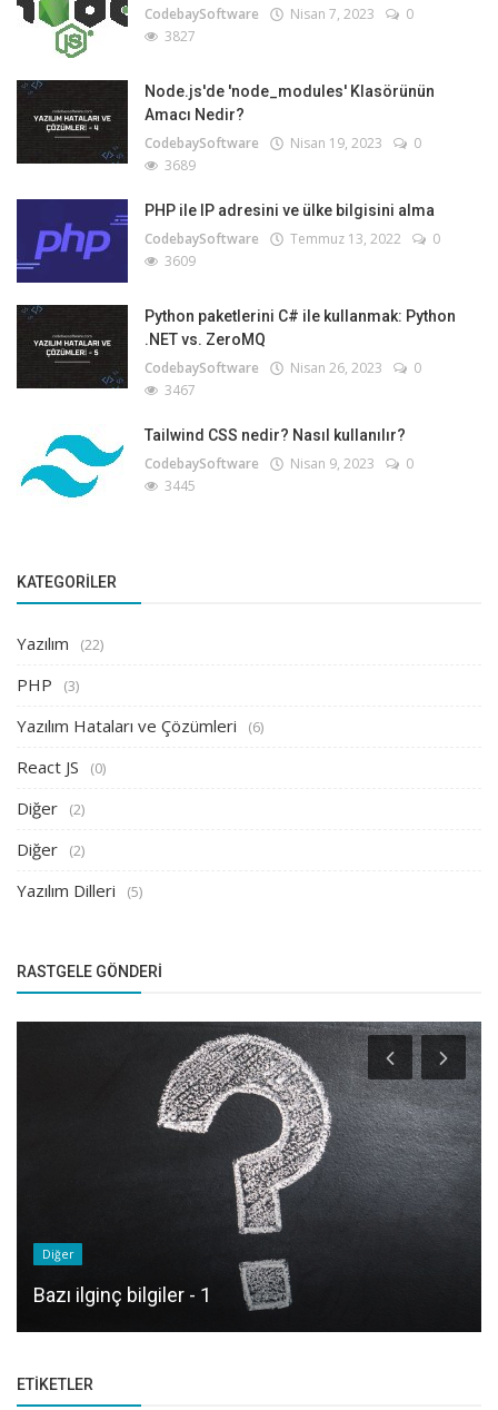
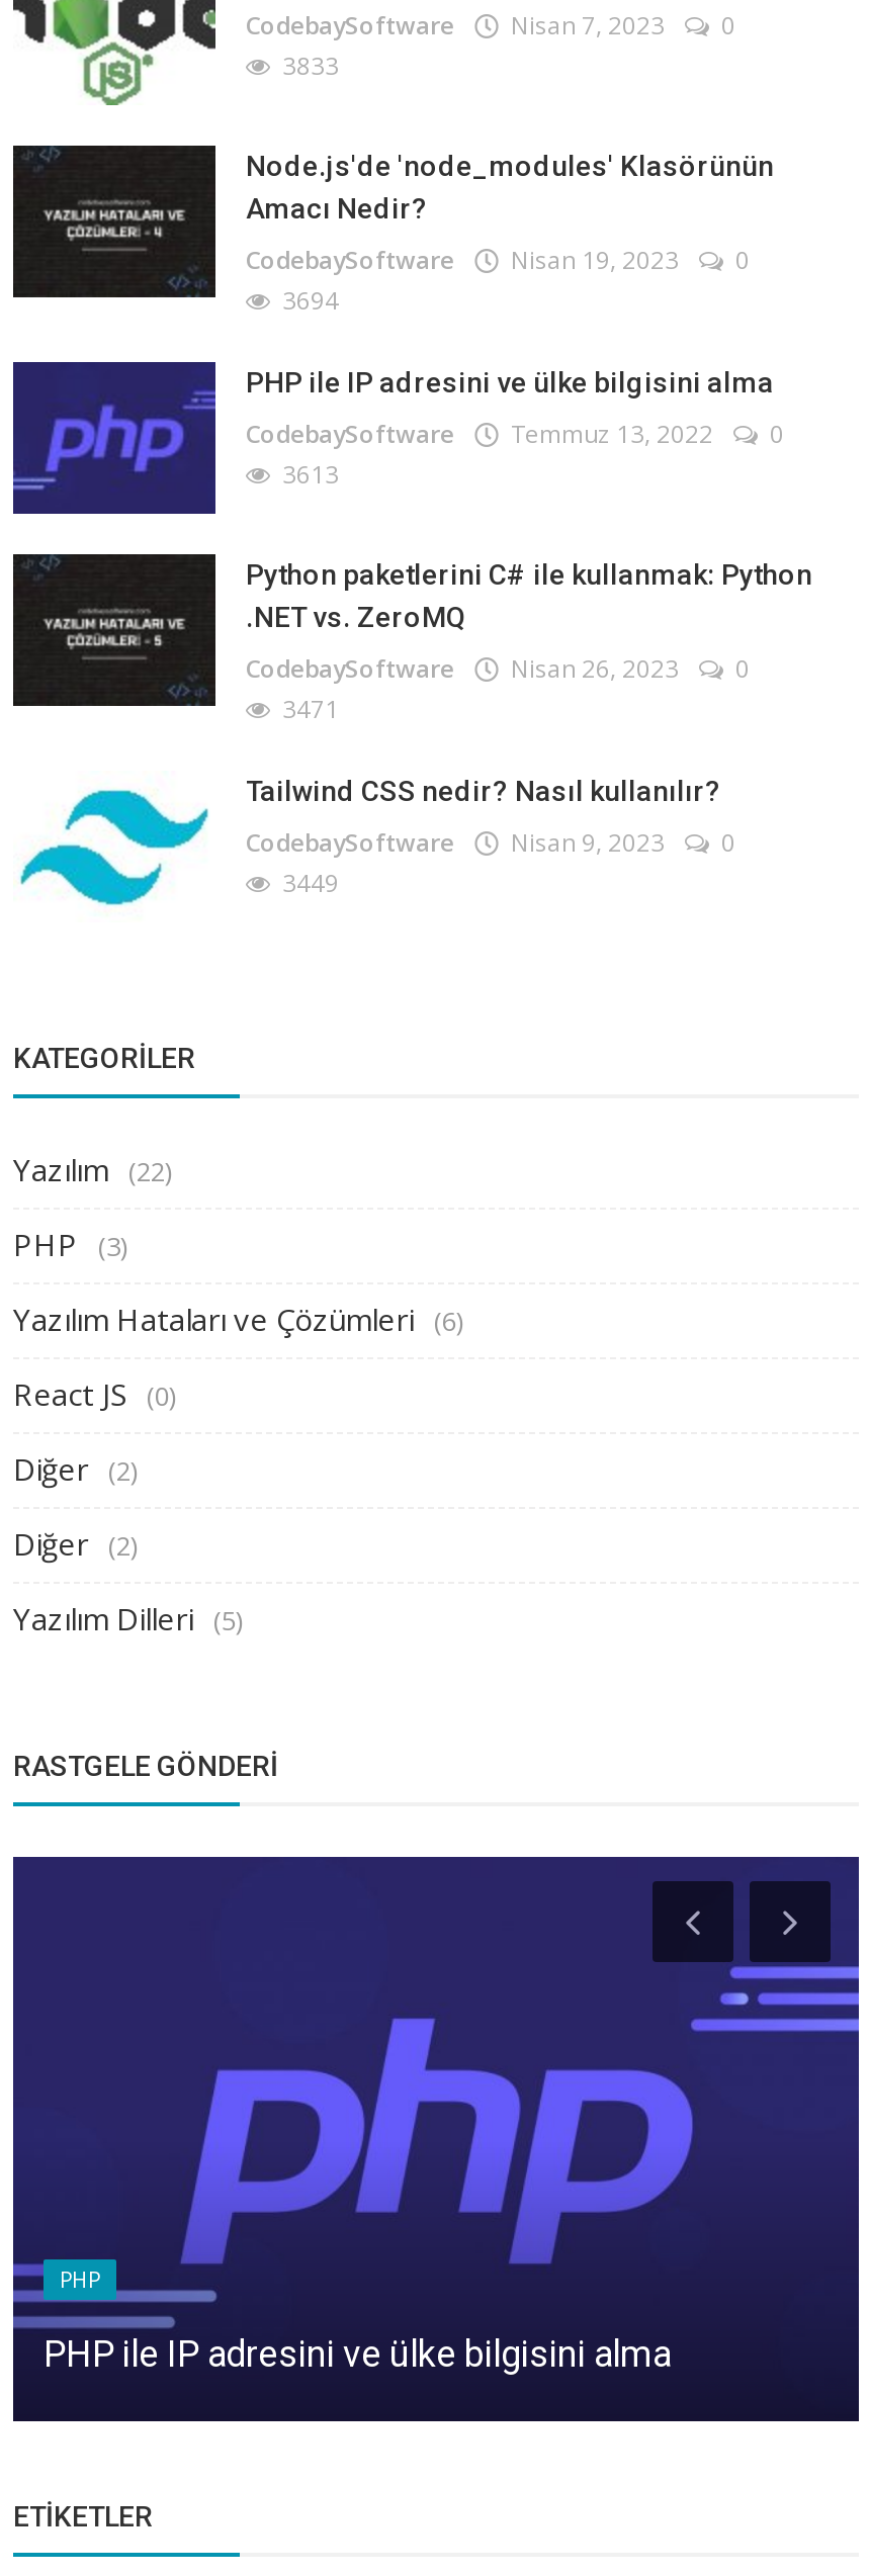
- 3827
+ 3833

- 3689
+ 3694

- 3609
+ 3613

- 3467
+ 3471

- 3445
+ 3449

- [image]
- Diğer
+ [image]
+ PHP

- Bazı ilginç bilgiler - 1
+ PHP ile IP adresini ve ülke bilgisini alma
